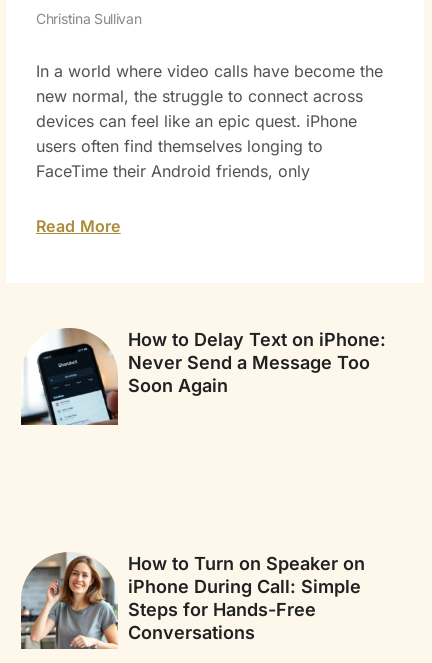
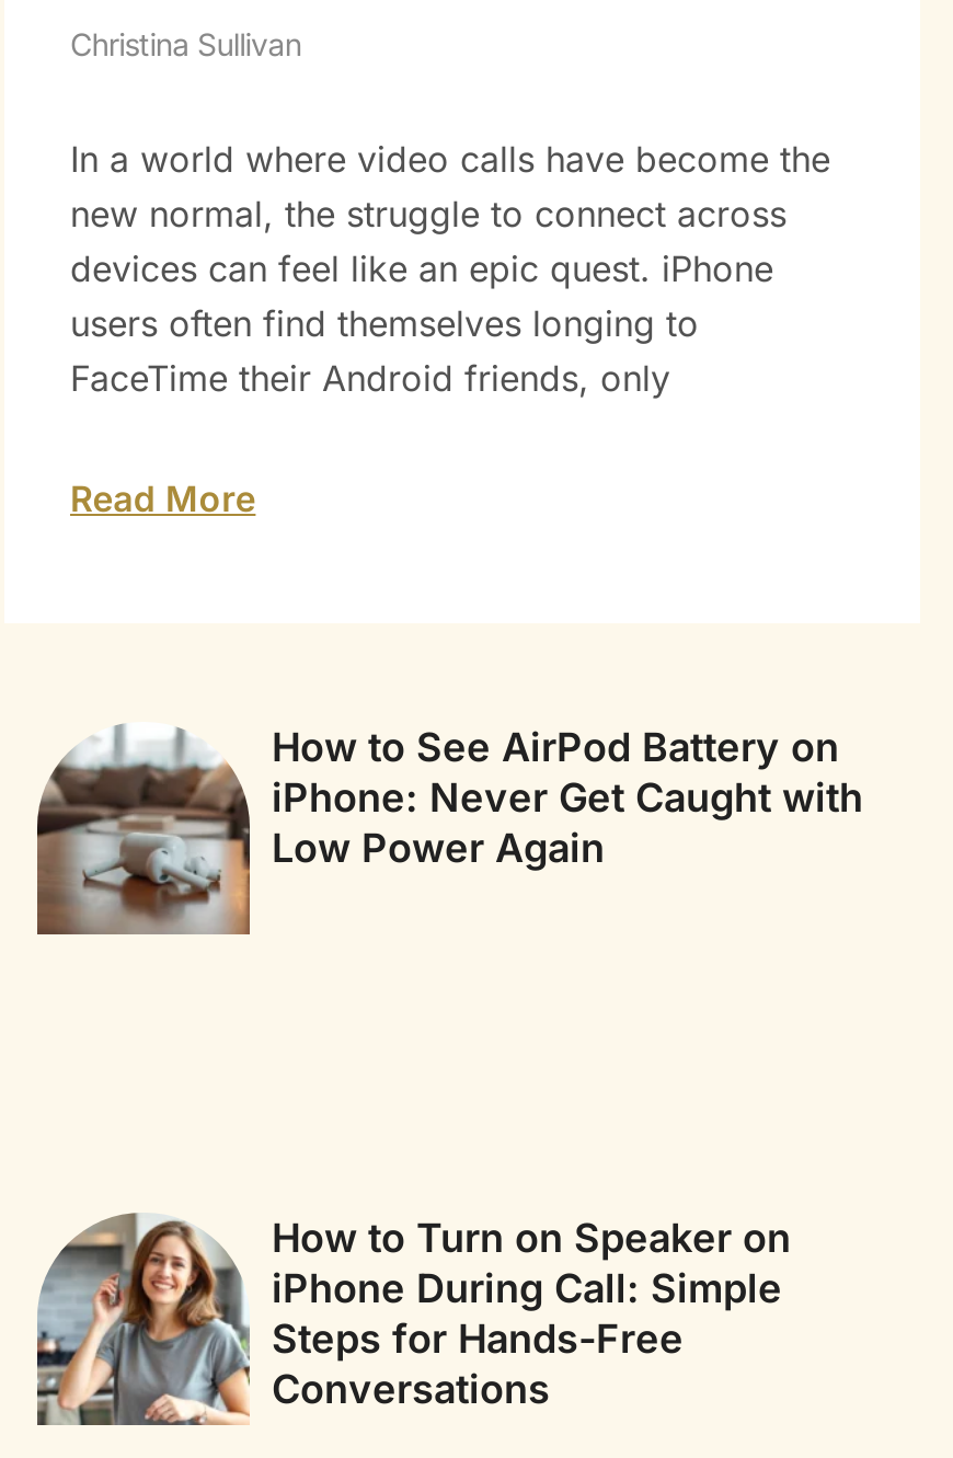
- [image]
- How to Delay Text on iPhone:
- Never Send a Message Too
- Soon Again
+ [image]
+ How to See AirPod Battery on
+ iPhone: Never Get Caught with
+ Low Power Again
